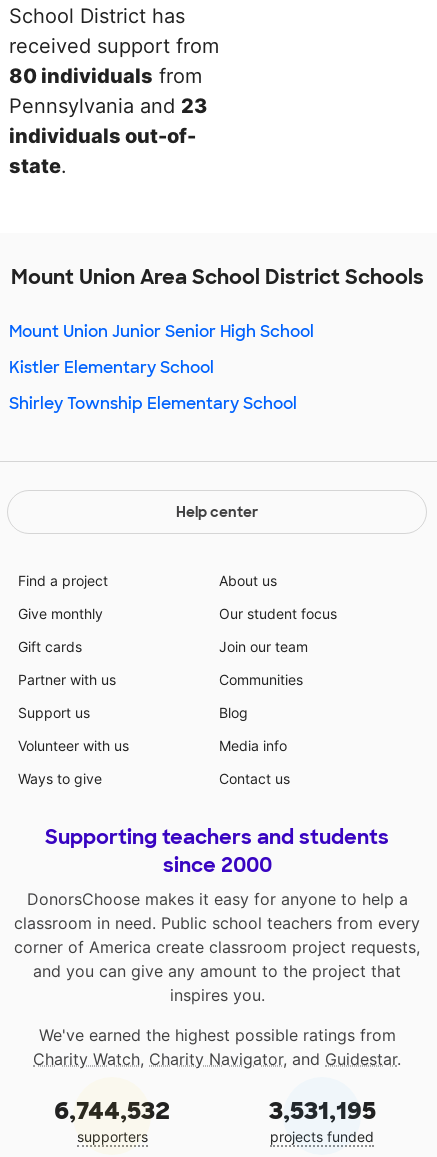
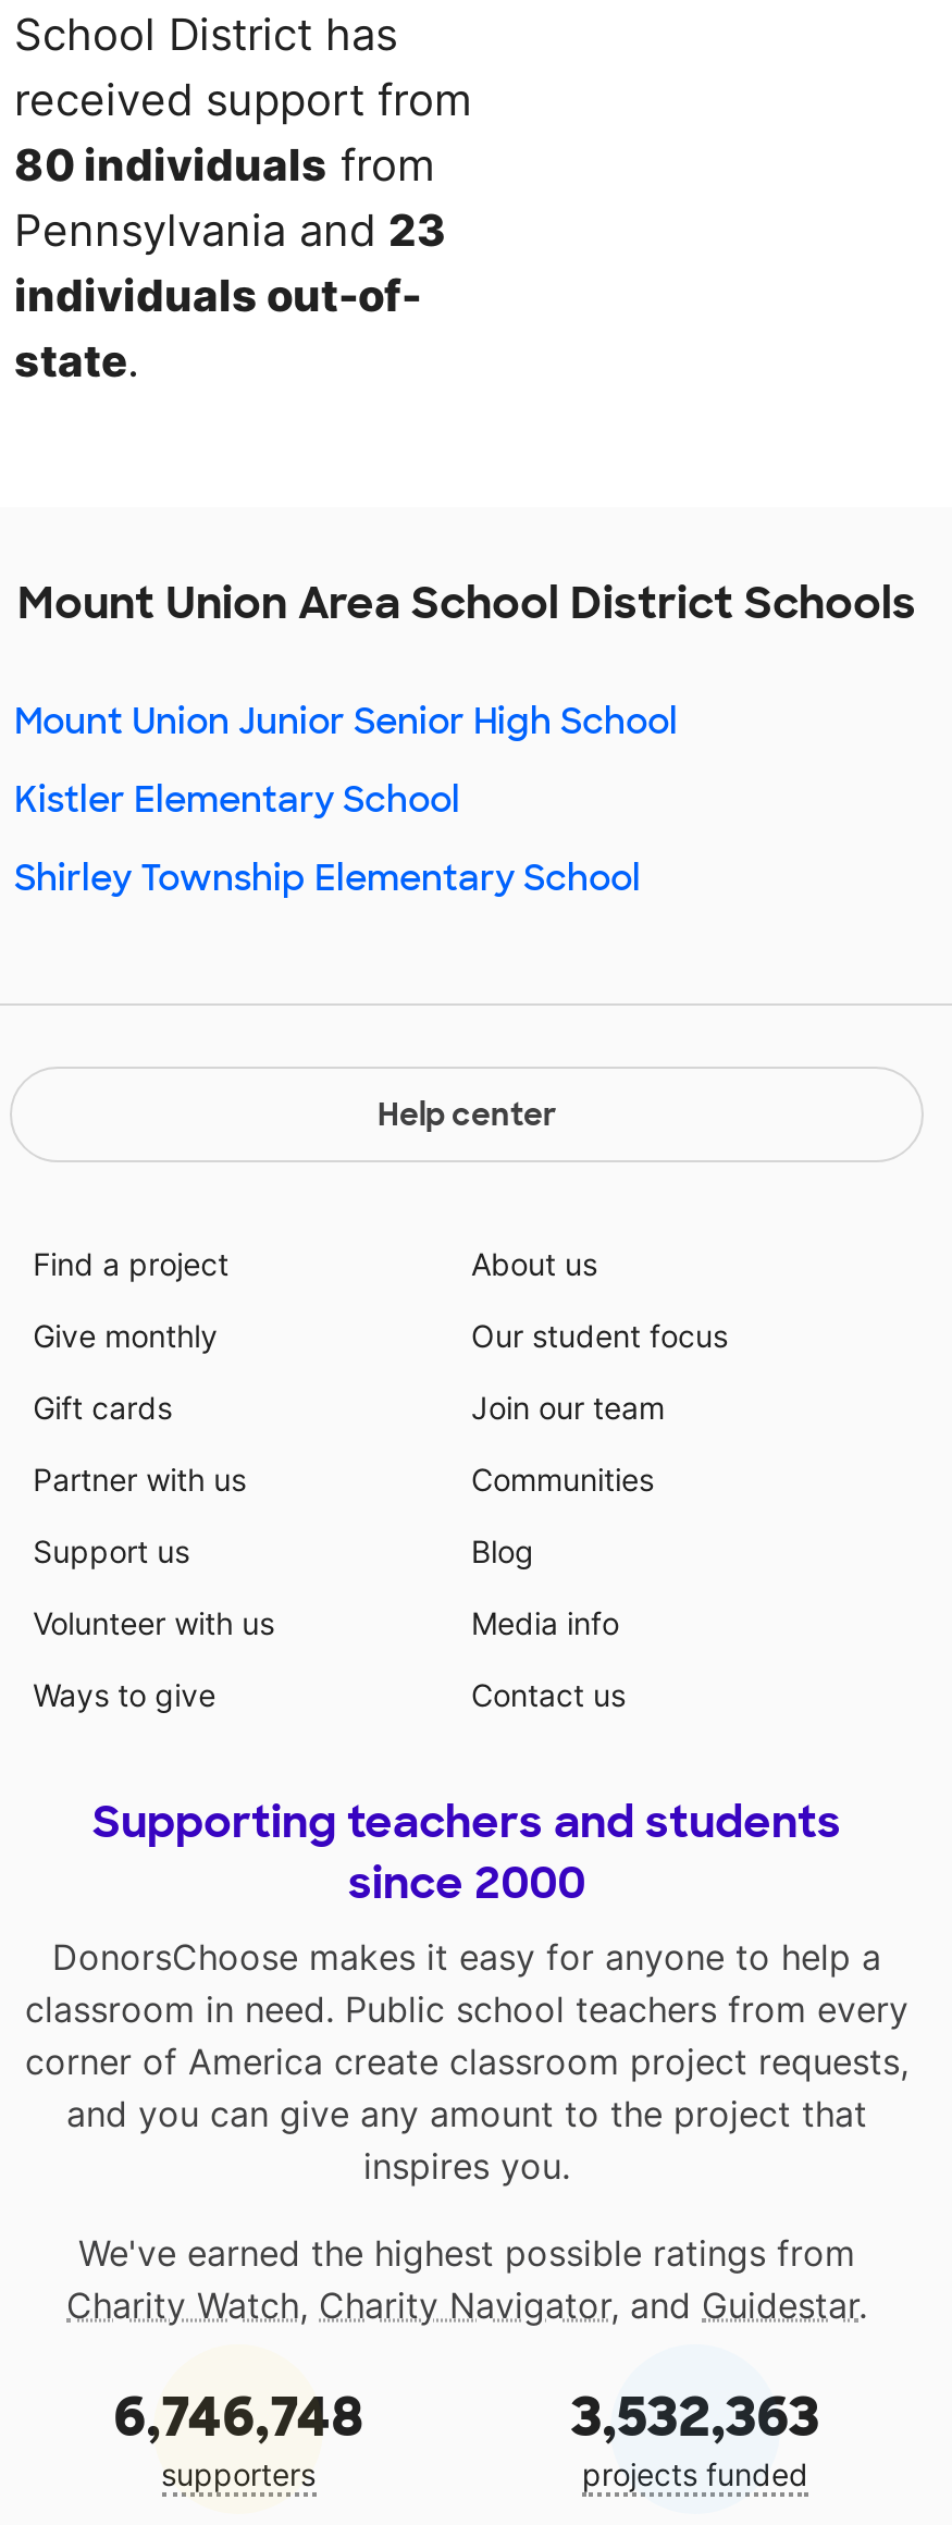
- 6,744,532
+ 6,746,748

- 3,531,195
+ 3,532,363
